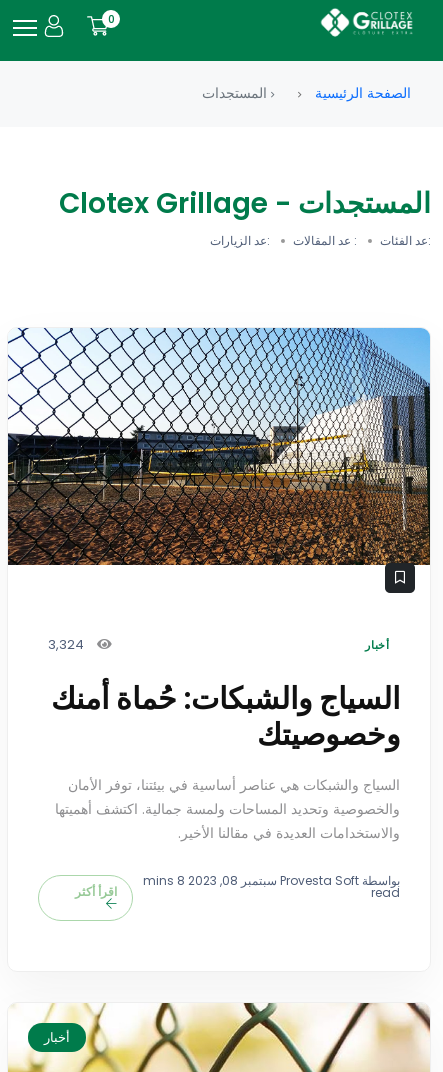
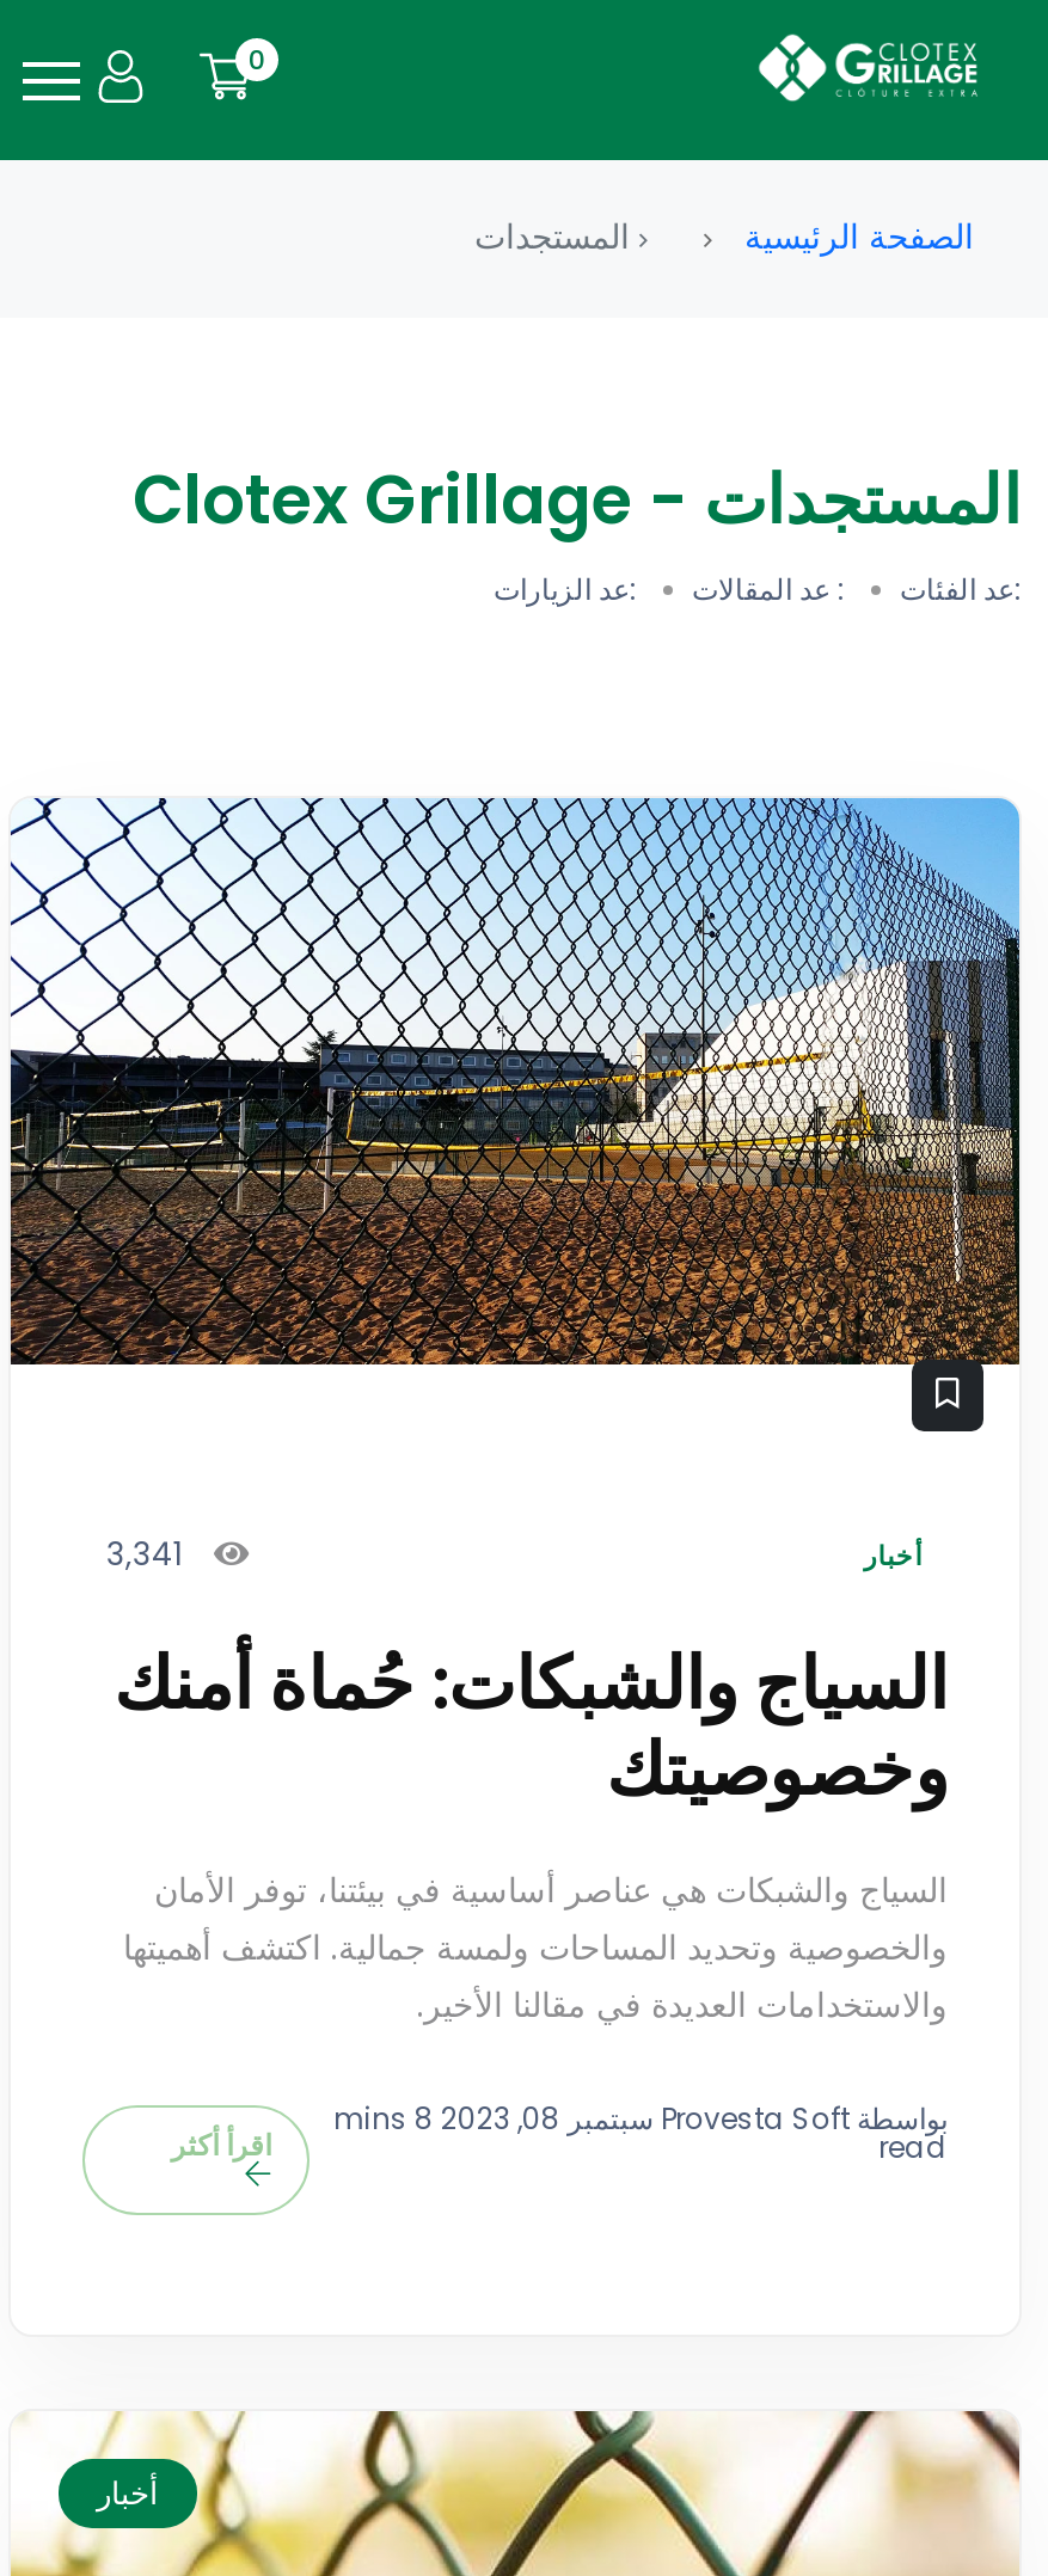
- 3,324
+ 3,341
